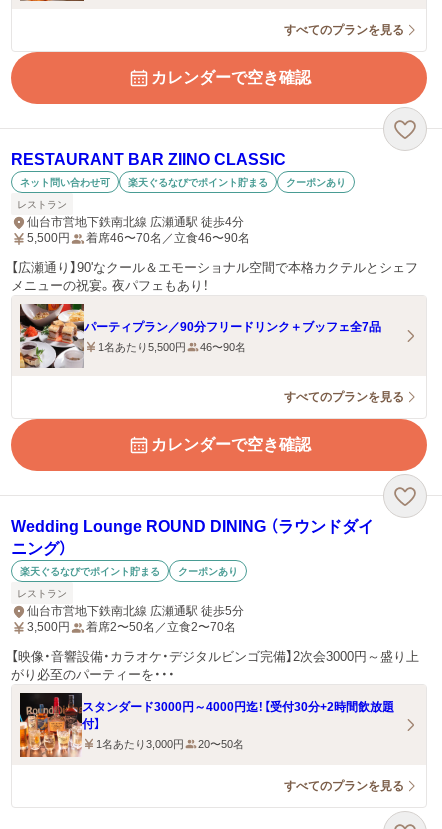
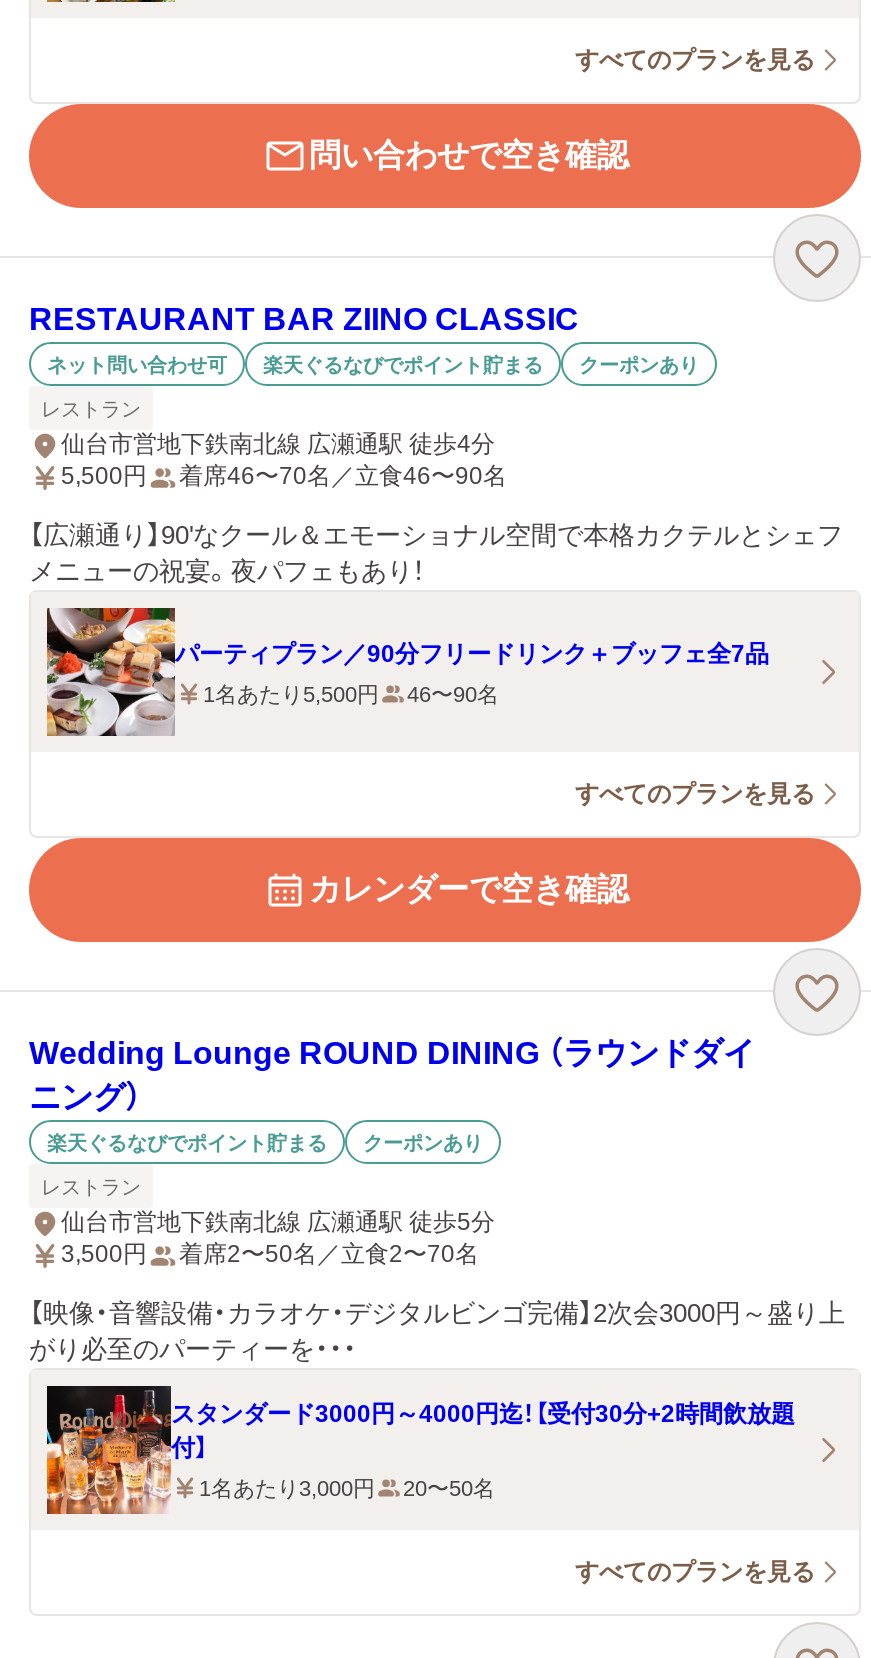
- カレンダーで空き確認
+ 問い合わせで空き確認
